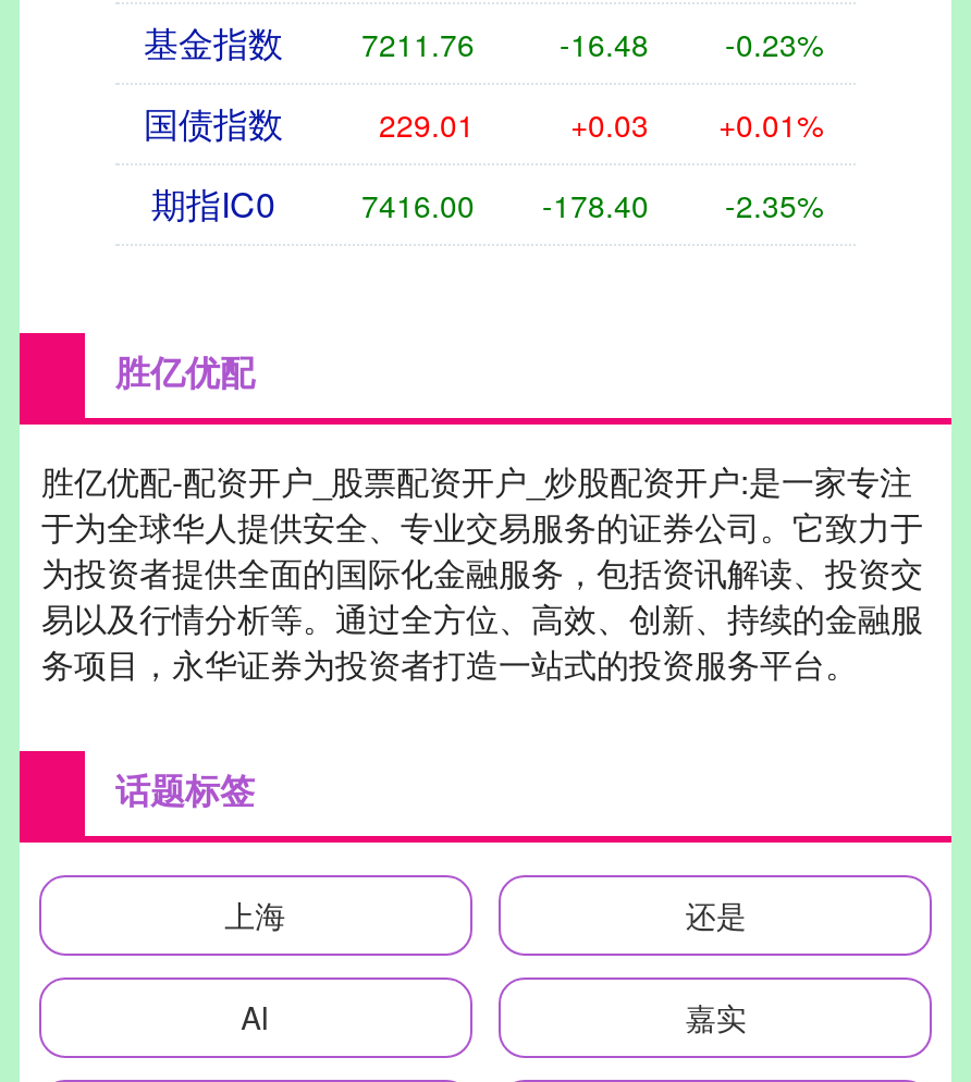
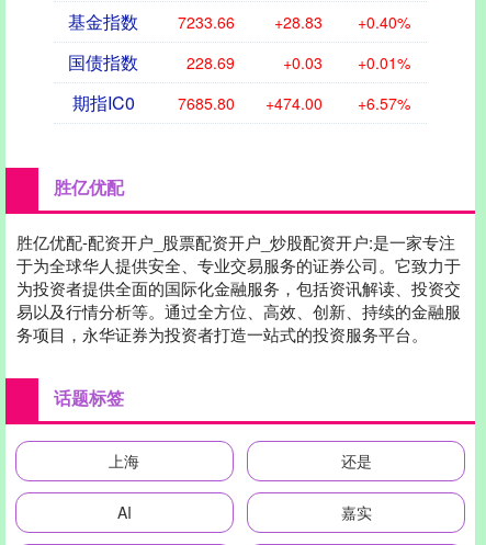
- 7211.76
+ 7233.66

- -16.48
+ +28.83

- -0.23%
+ +0.40%

- 229.01
+ 228.69

- 7416.00
+ 7685.80

- -178.40
+ +474.00

- -2.35%
+ +6.57%
